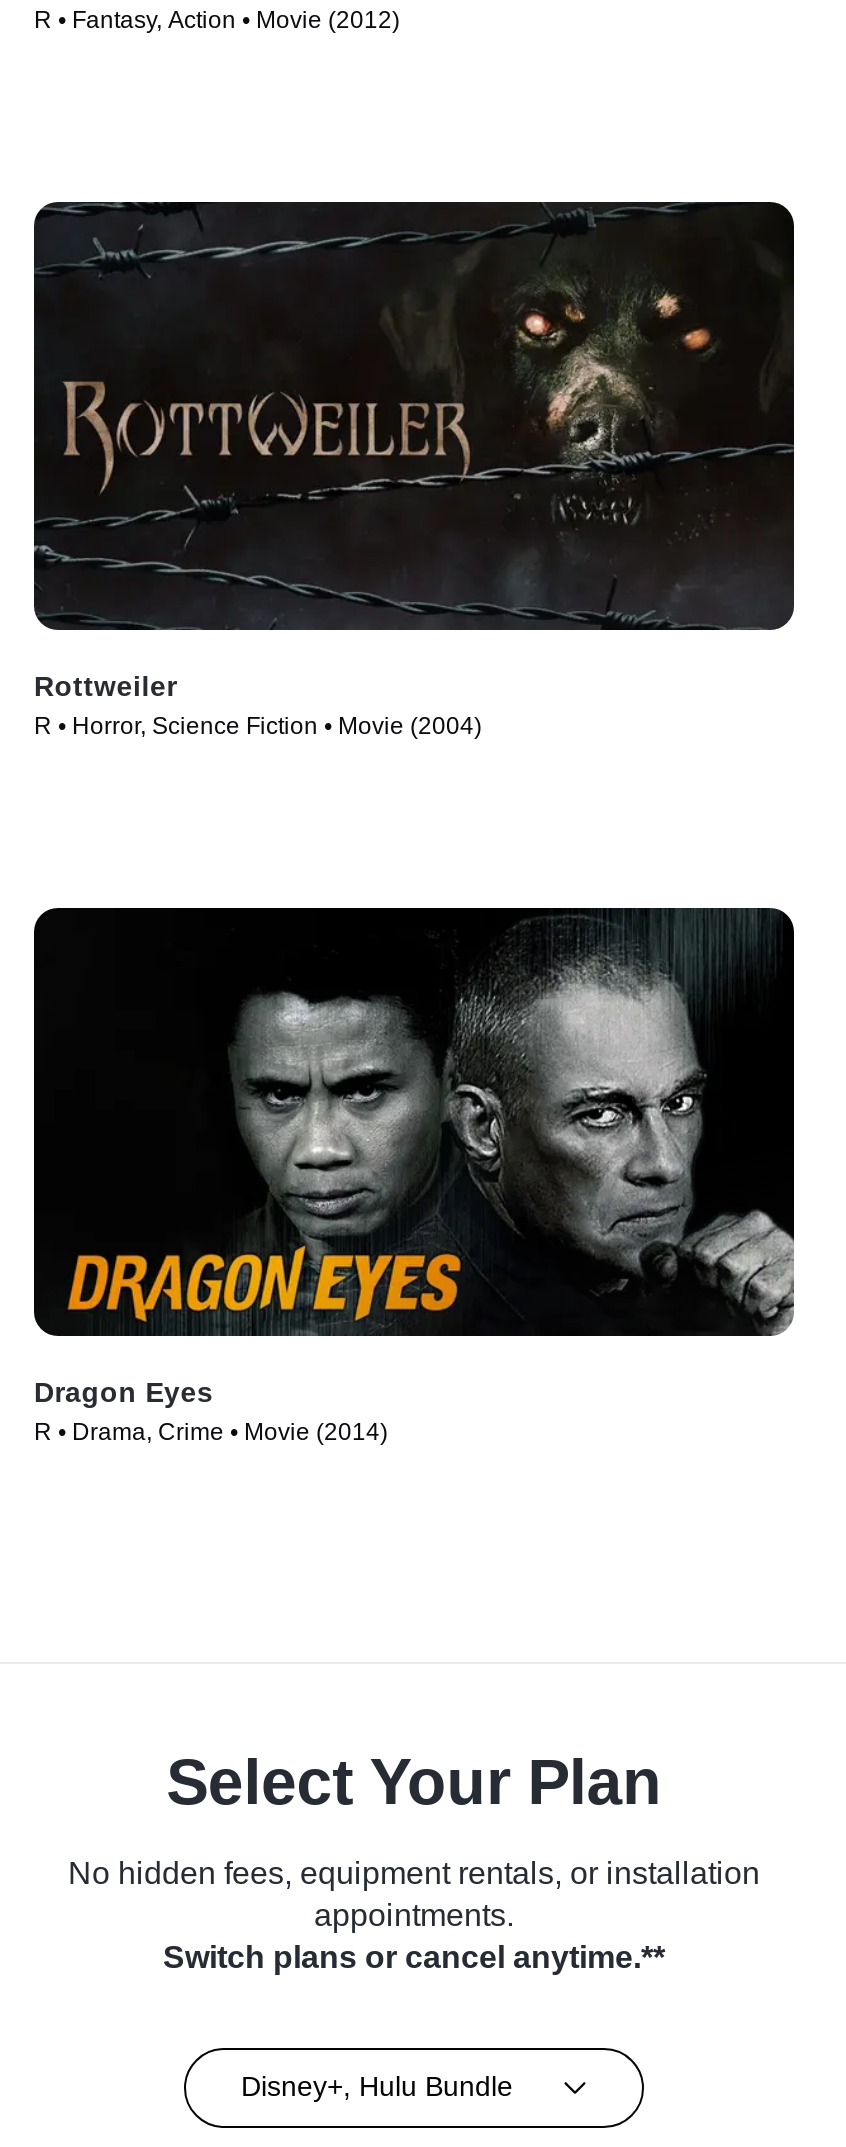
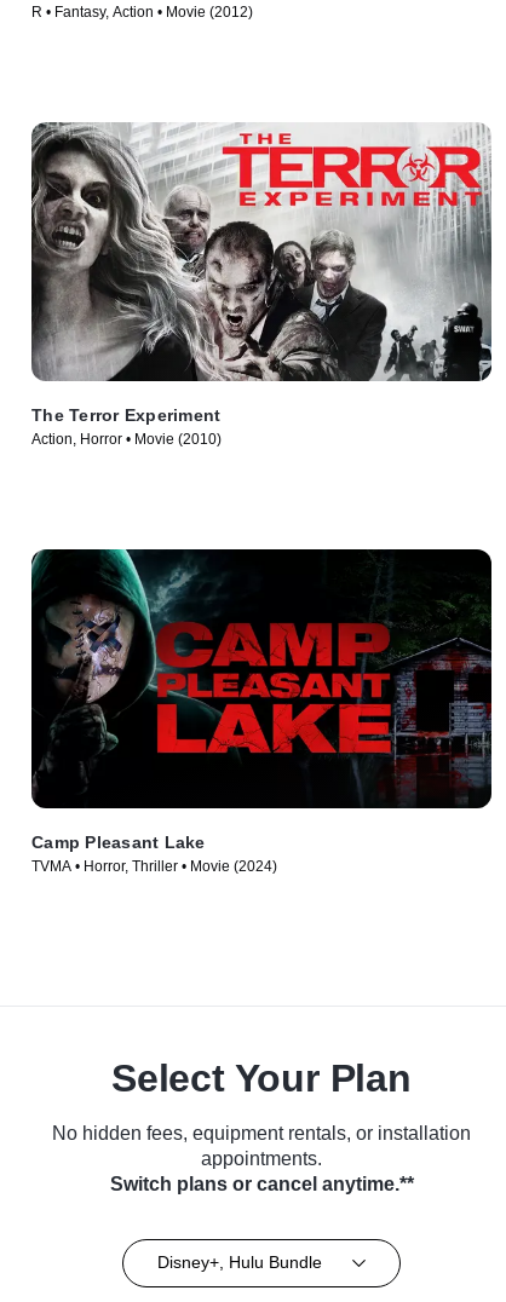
- [image]
- Rottweiler
- R • Horror, Science Fiction • Movie (2004)
+ [image]
+ The Terror Experiment
+ Action, Horror • Movie (2010)

- [image]
- Dragon Eyes
- R • Drama, Crime • Movie (2014)
+ [image]
+ Camp Pleasant Lake
+ TVMA • Horror, Thriller • Movie (2024)
